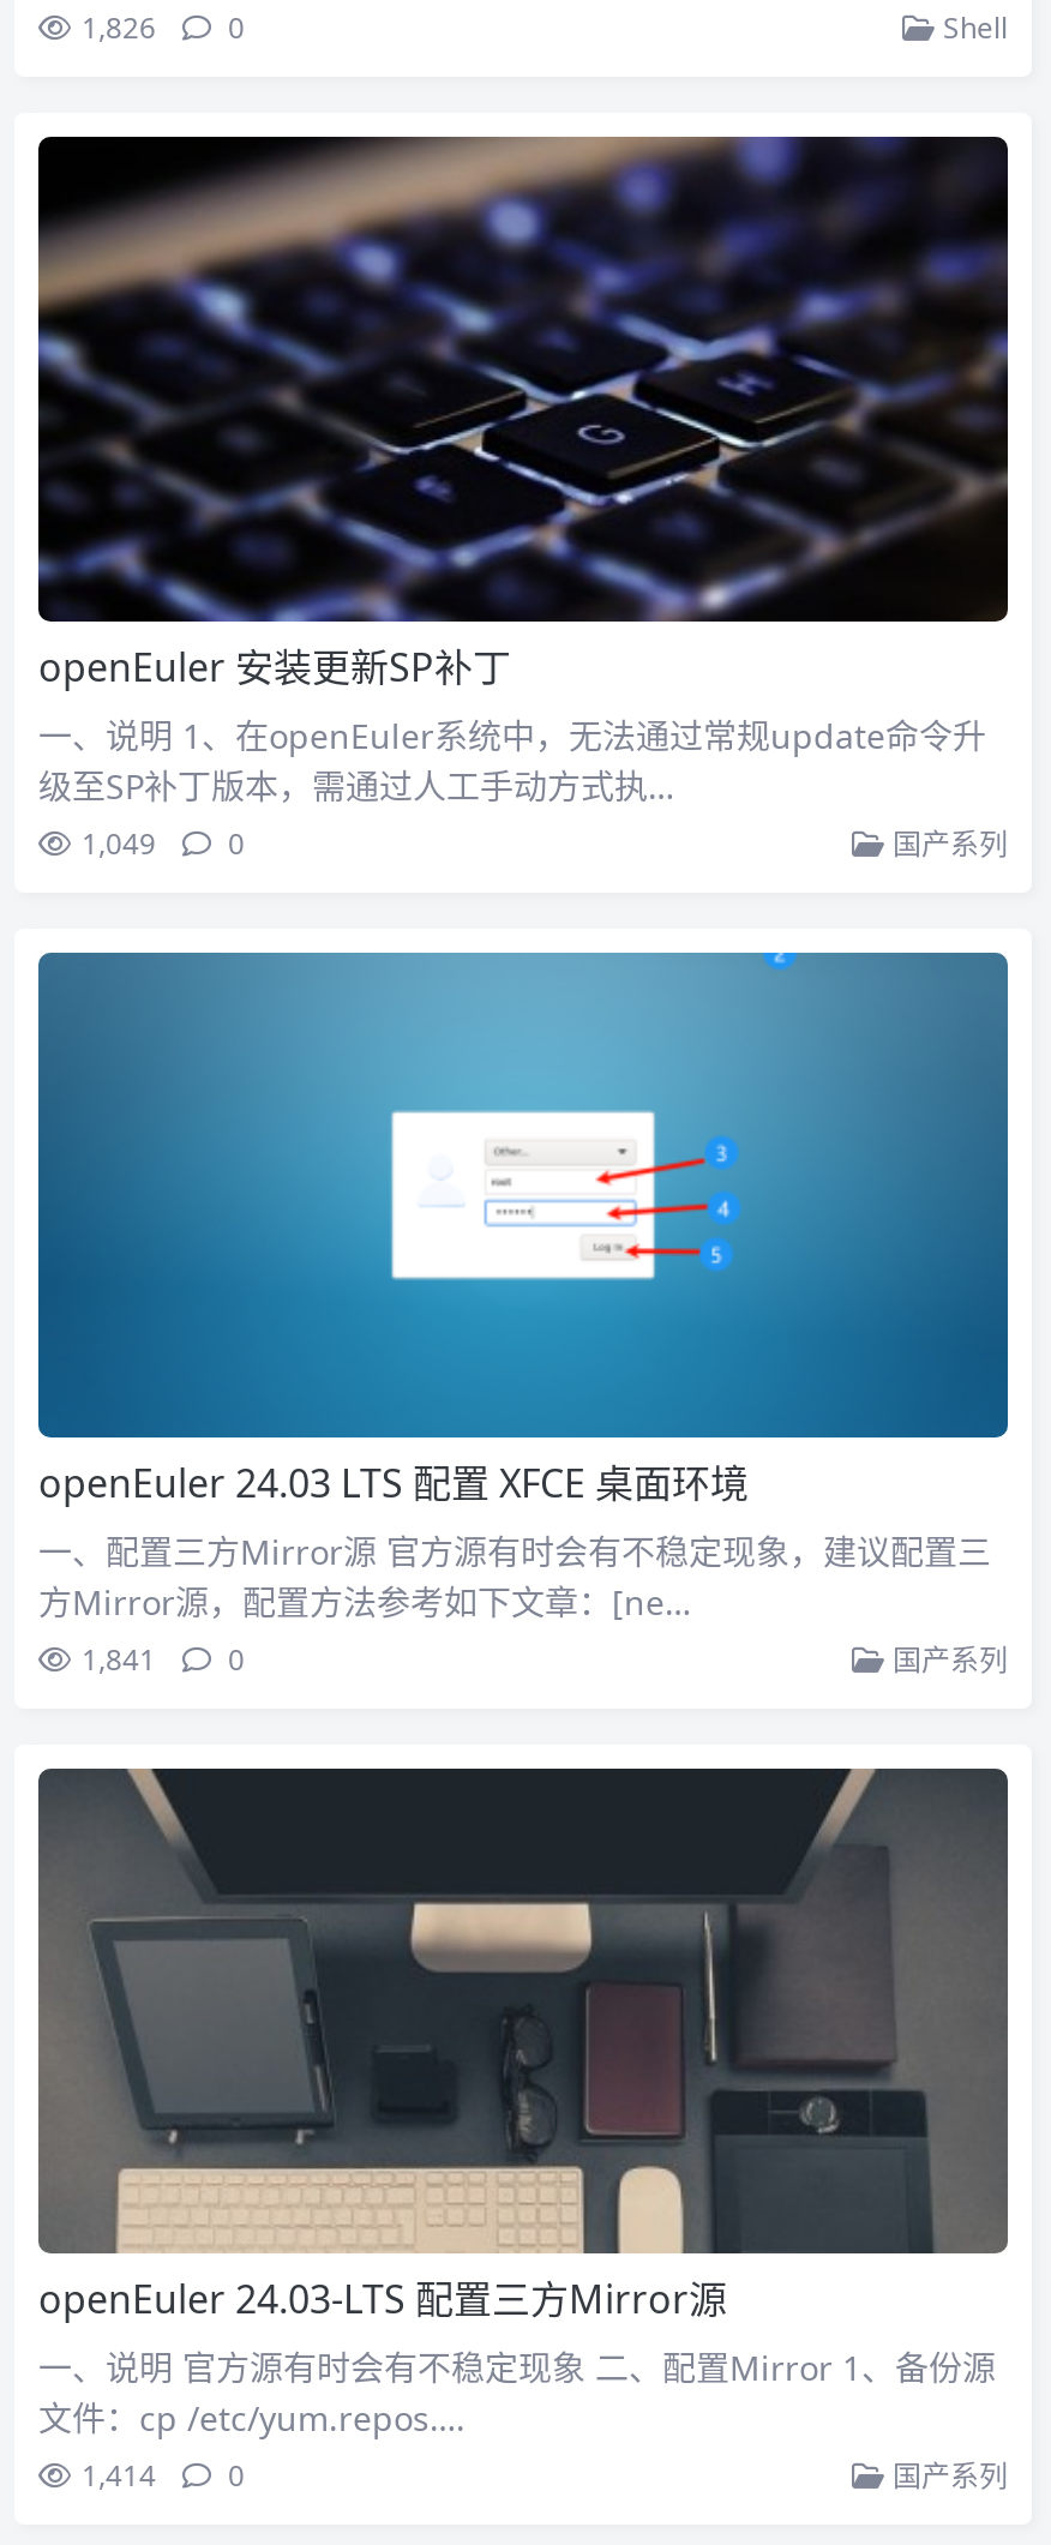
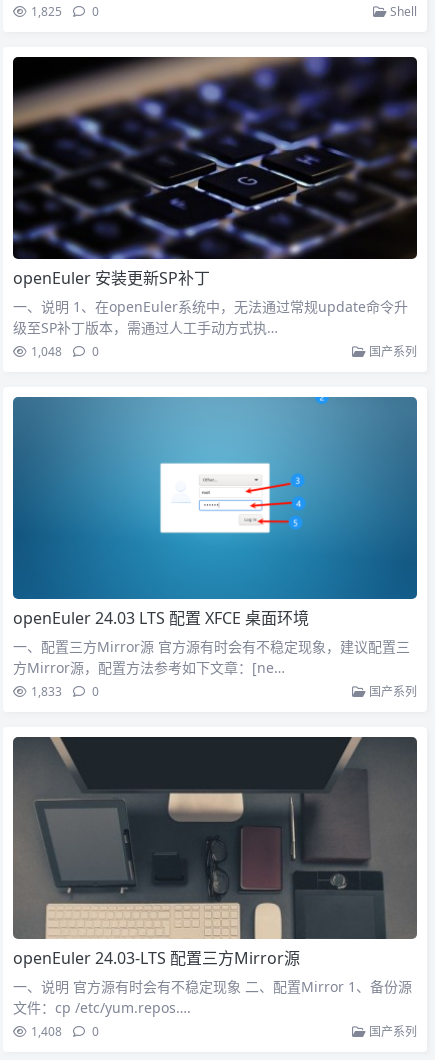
- 1,826 0
+ 1,825 0

- 1,049 0
+ 1,048 0

- 1,841 0
+ 1,833 0

- 1,414 0
+ 1,408 0
